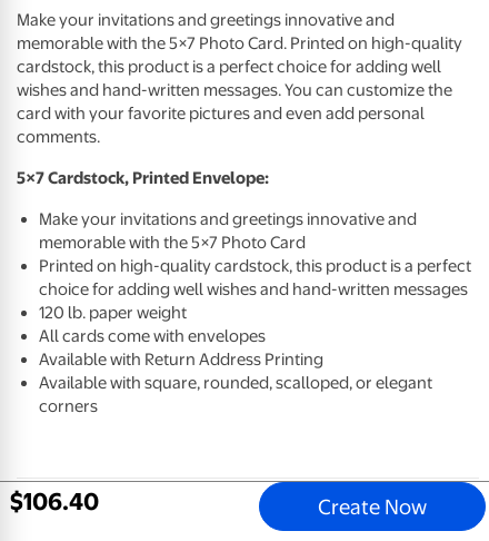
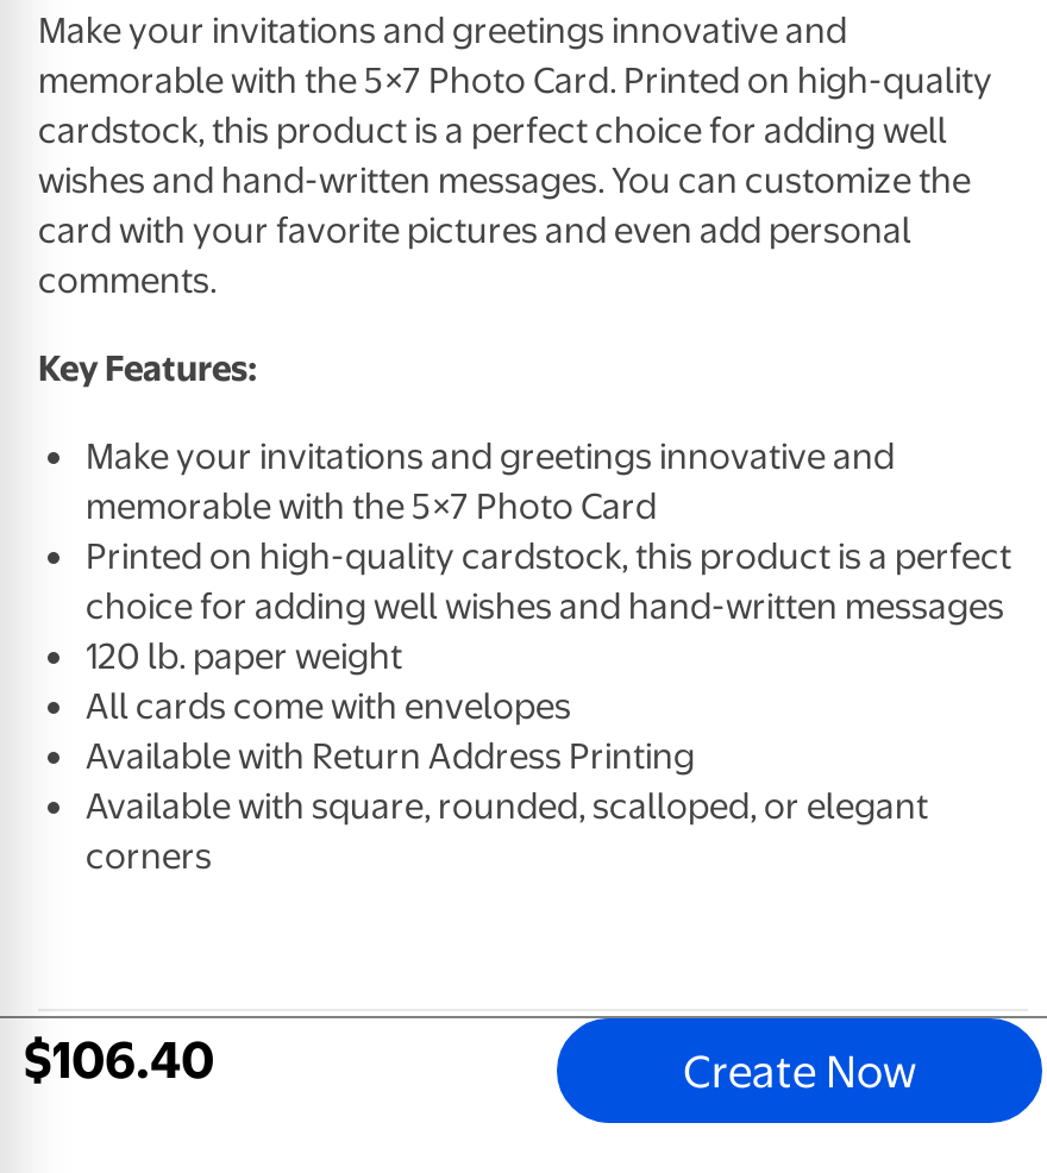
- 5×7 Cardstock, Printed Envelope:
+ Key Features:
